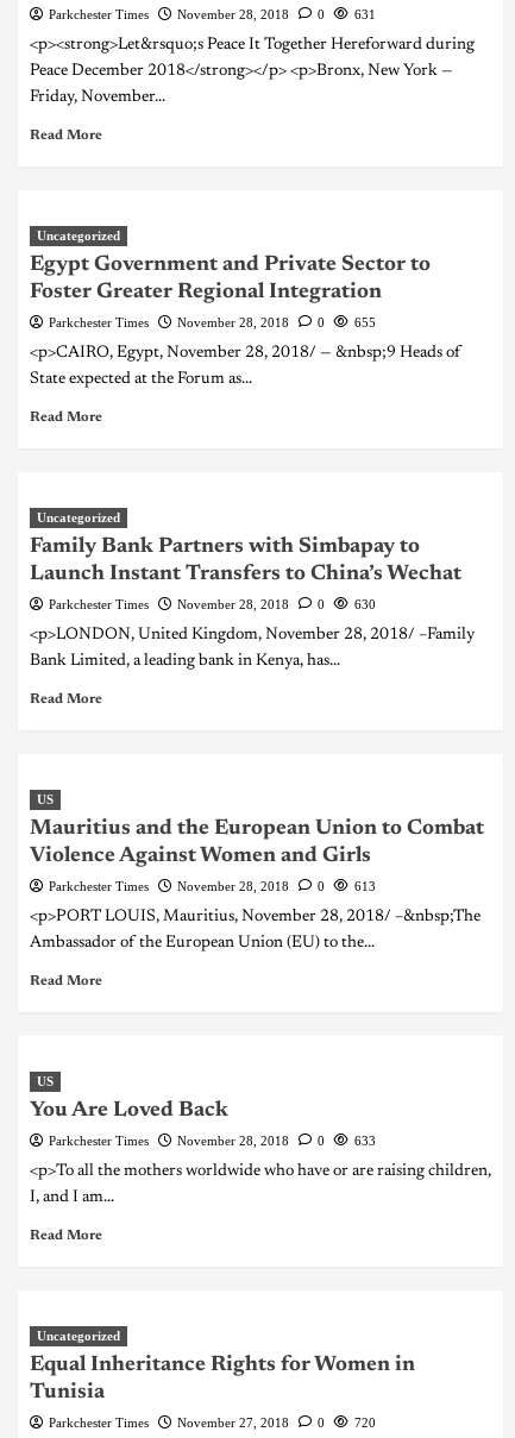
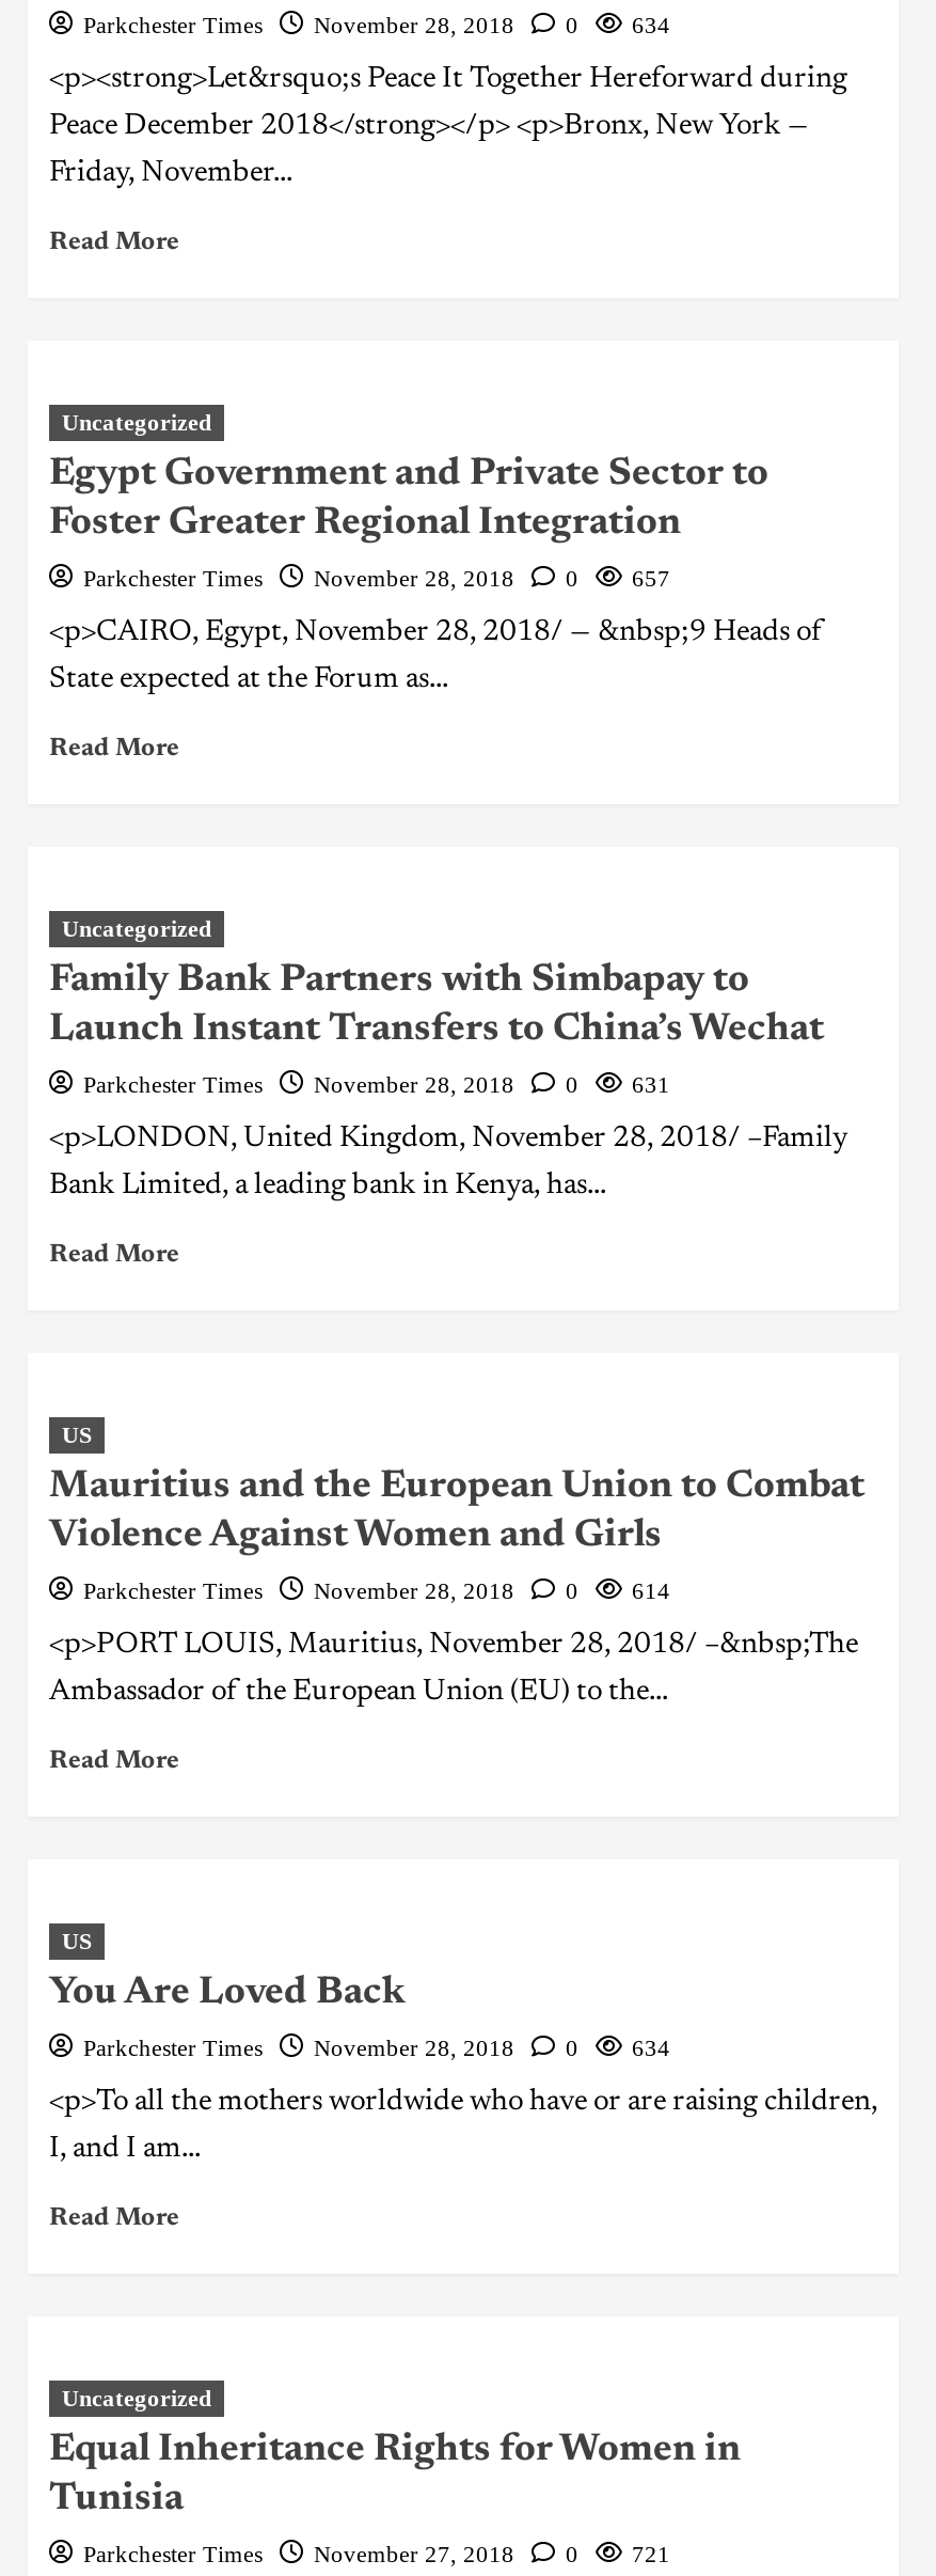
- 631
+ 634

- 655
+ 657

- 630
+ 631

- 613
+ 614

- 633
+ 634

- 720
+ 721
